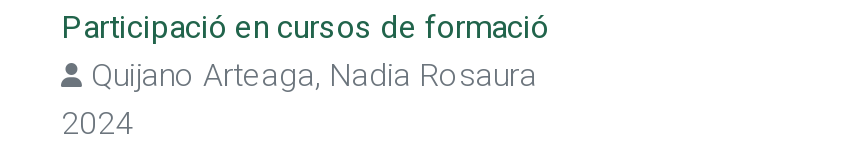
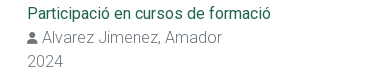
- Quijano Arteaga, Nadia Rosaura
+ Alvarez Jimenez, Amador
